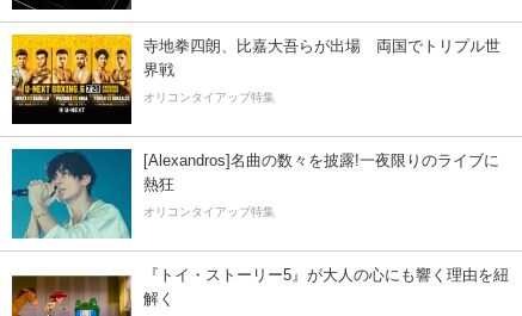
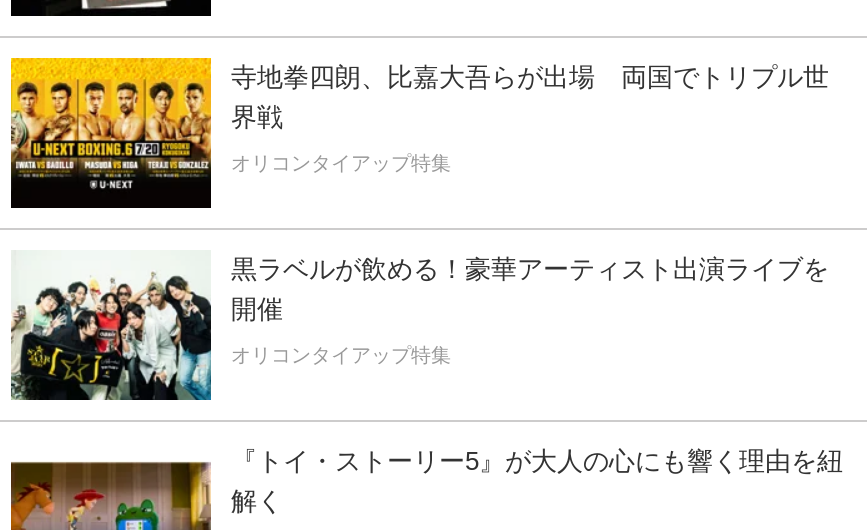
- [image]
- [Alexandros]名曲の数々を披露!一夜限りのライブに
- 熱狂
+ [image]
+ 黒ラベルが飲める！豪華アーティスト出演ライブを
+ 開催
